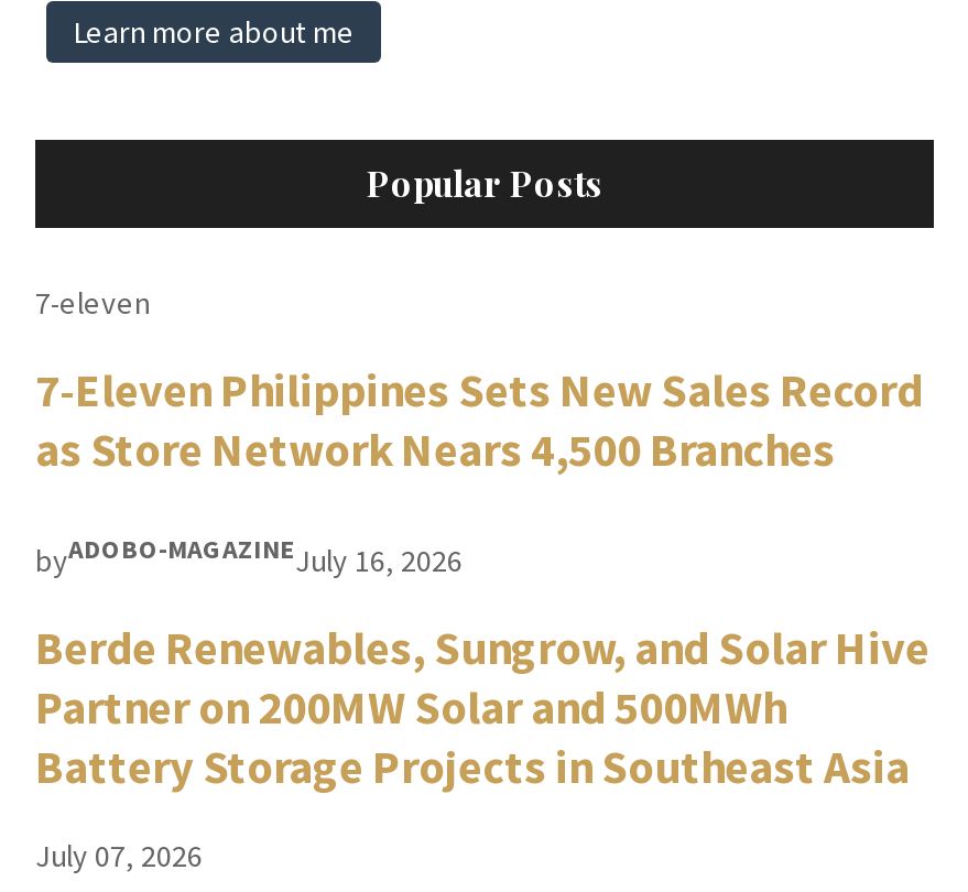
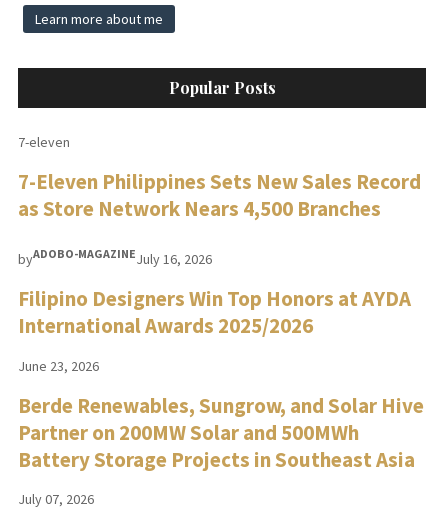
+ Filipino Designers Win Top Honors at AYDA
+ International Awards 2025/2026
+ June 23, 2026
